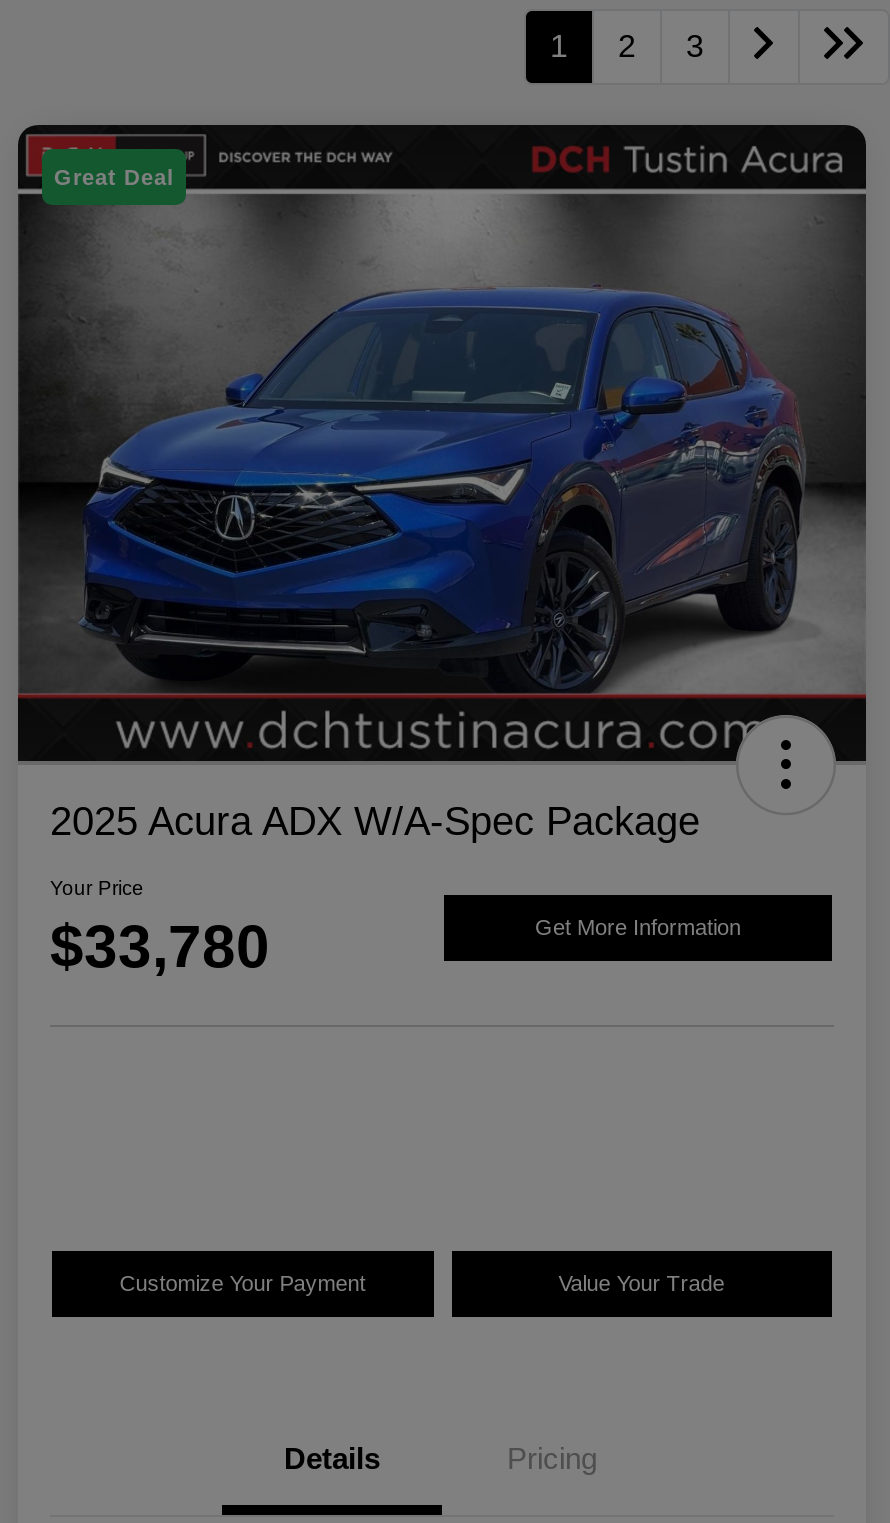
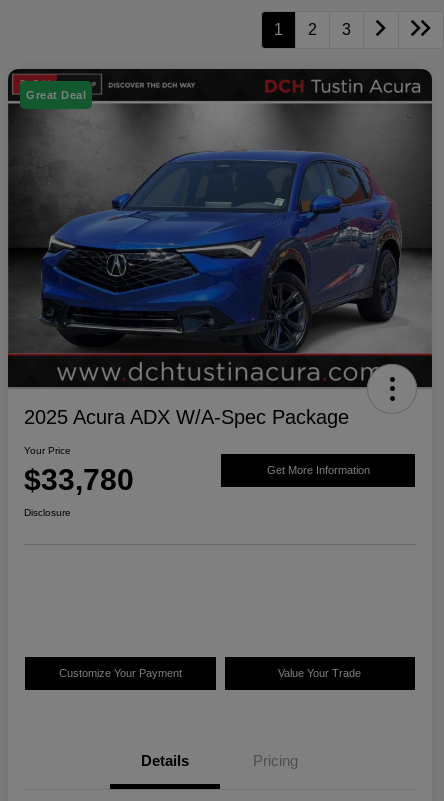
+ Disclosure
